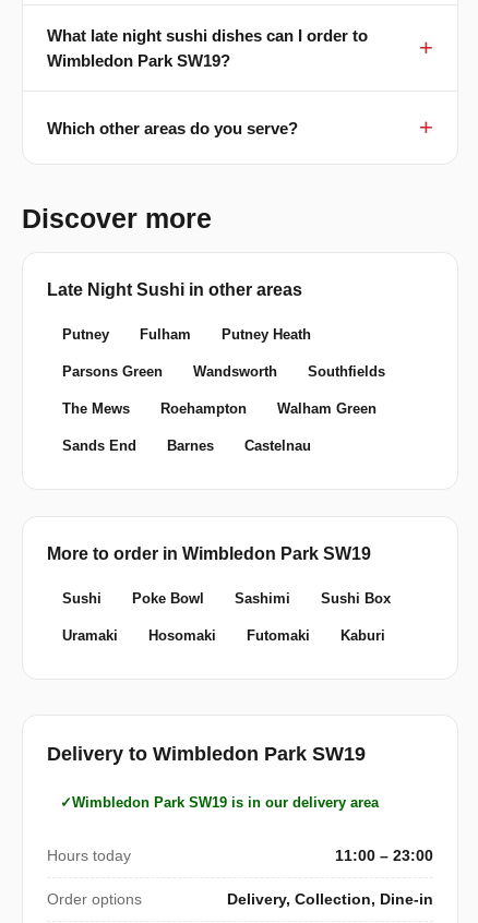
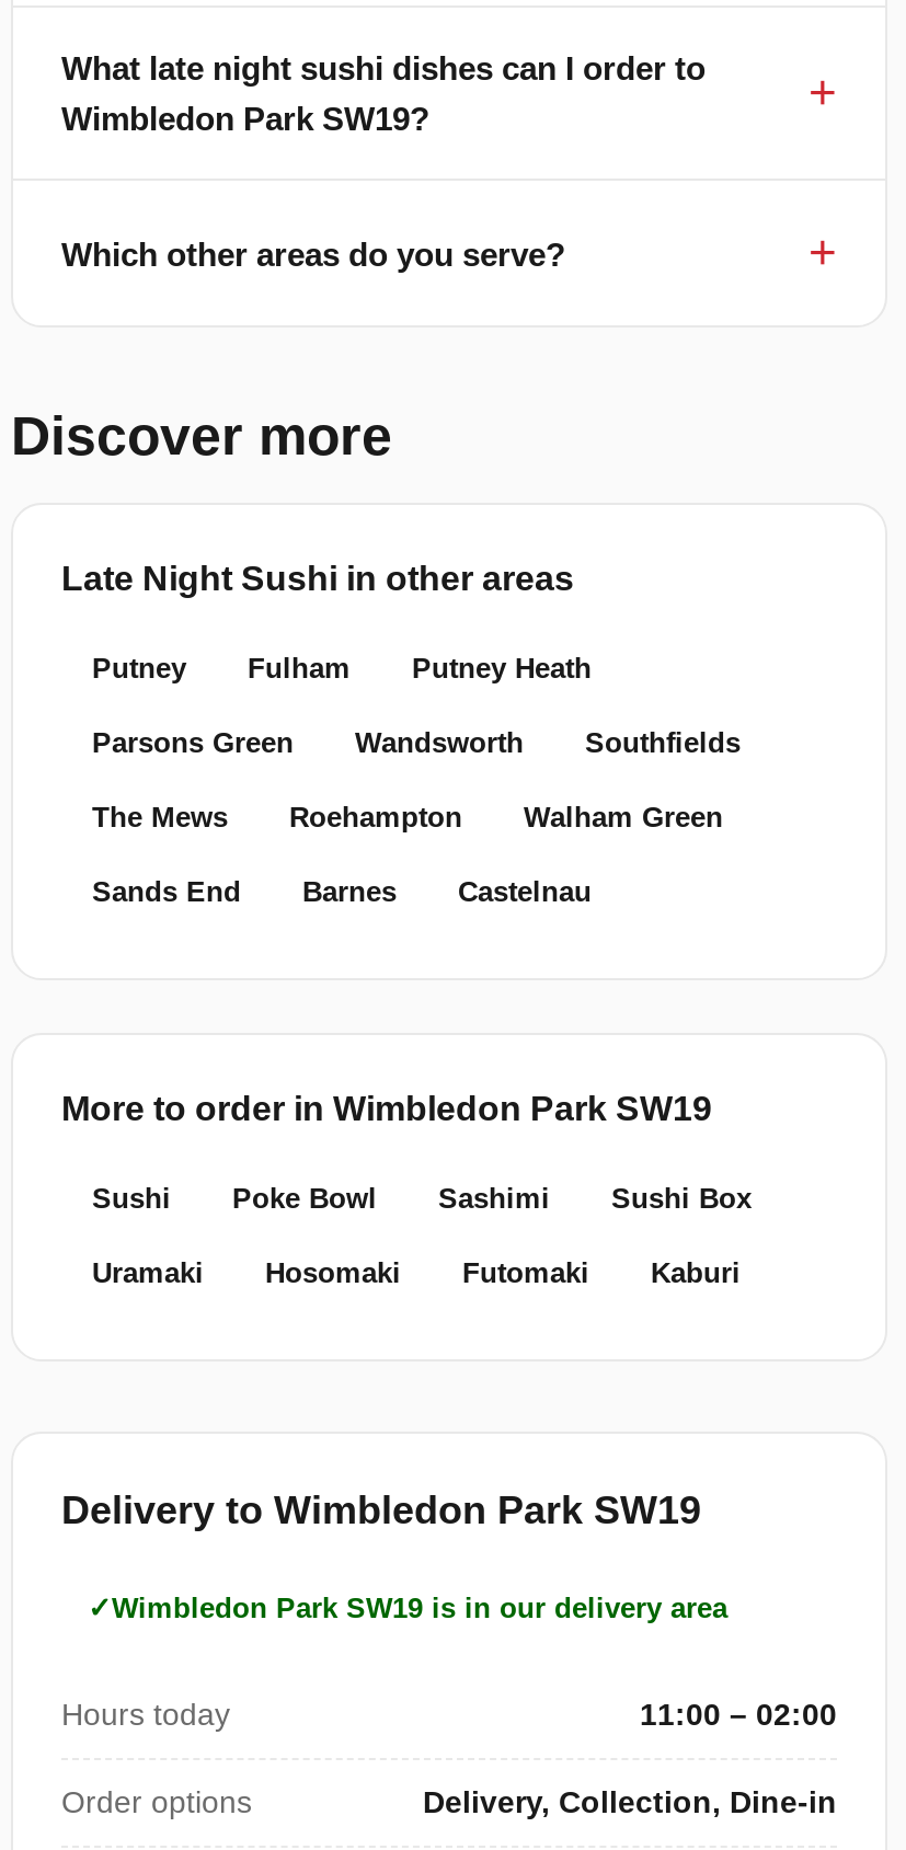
- 11:00 – 23:00
+ 11:00 – 02:00
